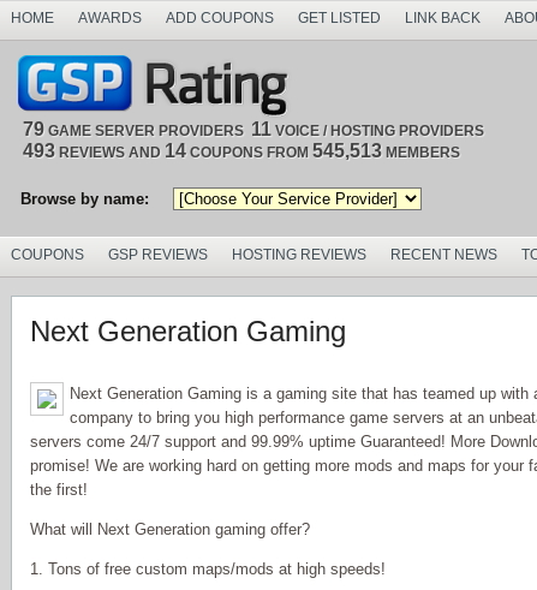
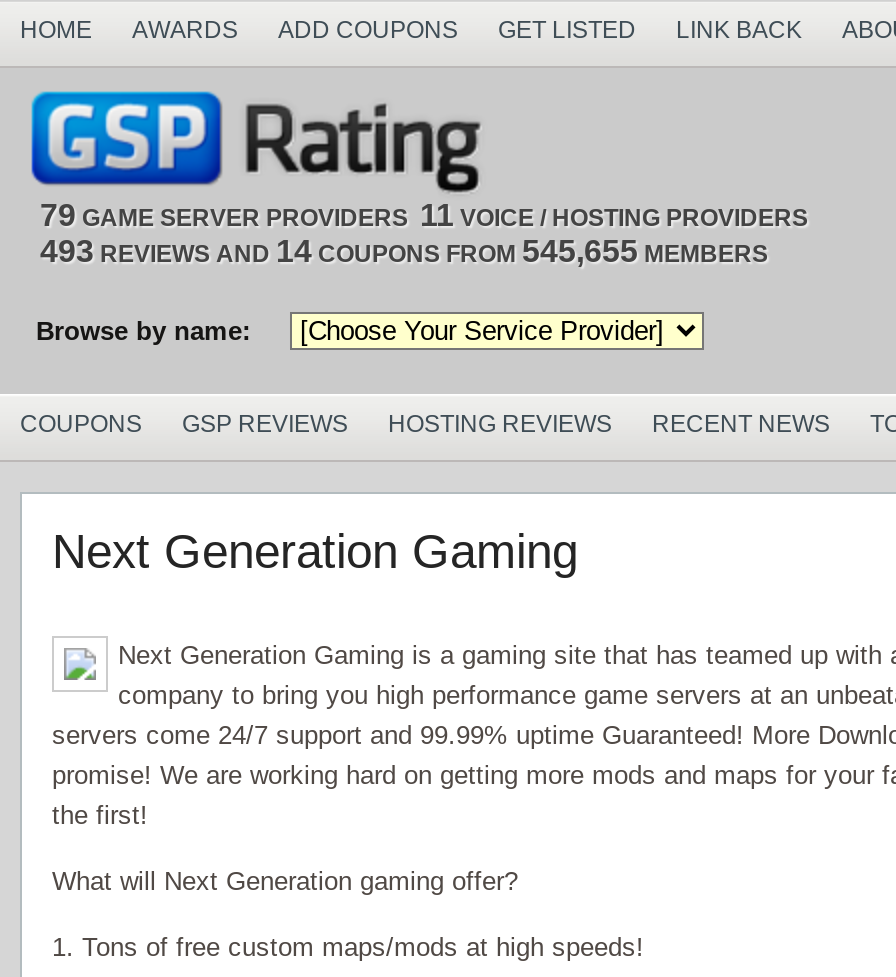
- 493 REVIEWS AND 14 COUPONS FROM 545,513 MEMBERS
+ 493 REVIEWS AND 14 COUPONS FROM 545,655 MEMBERS
